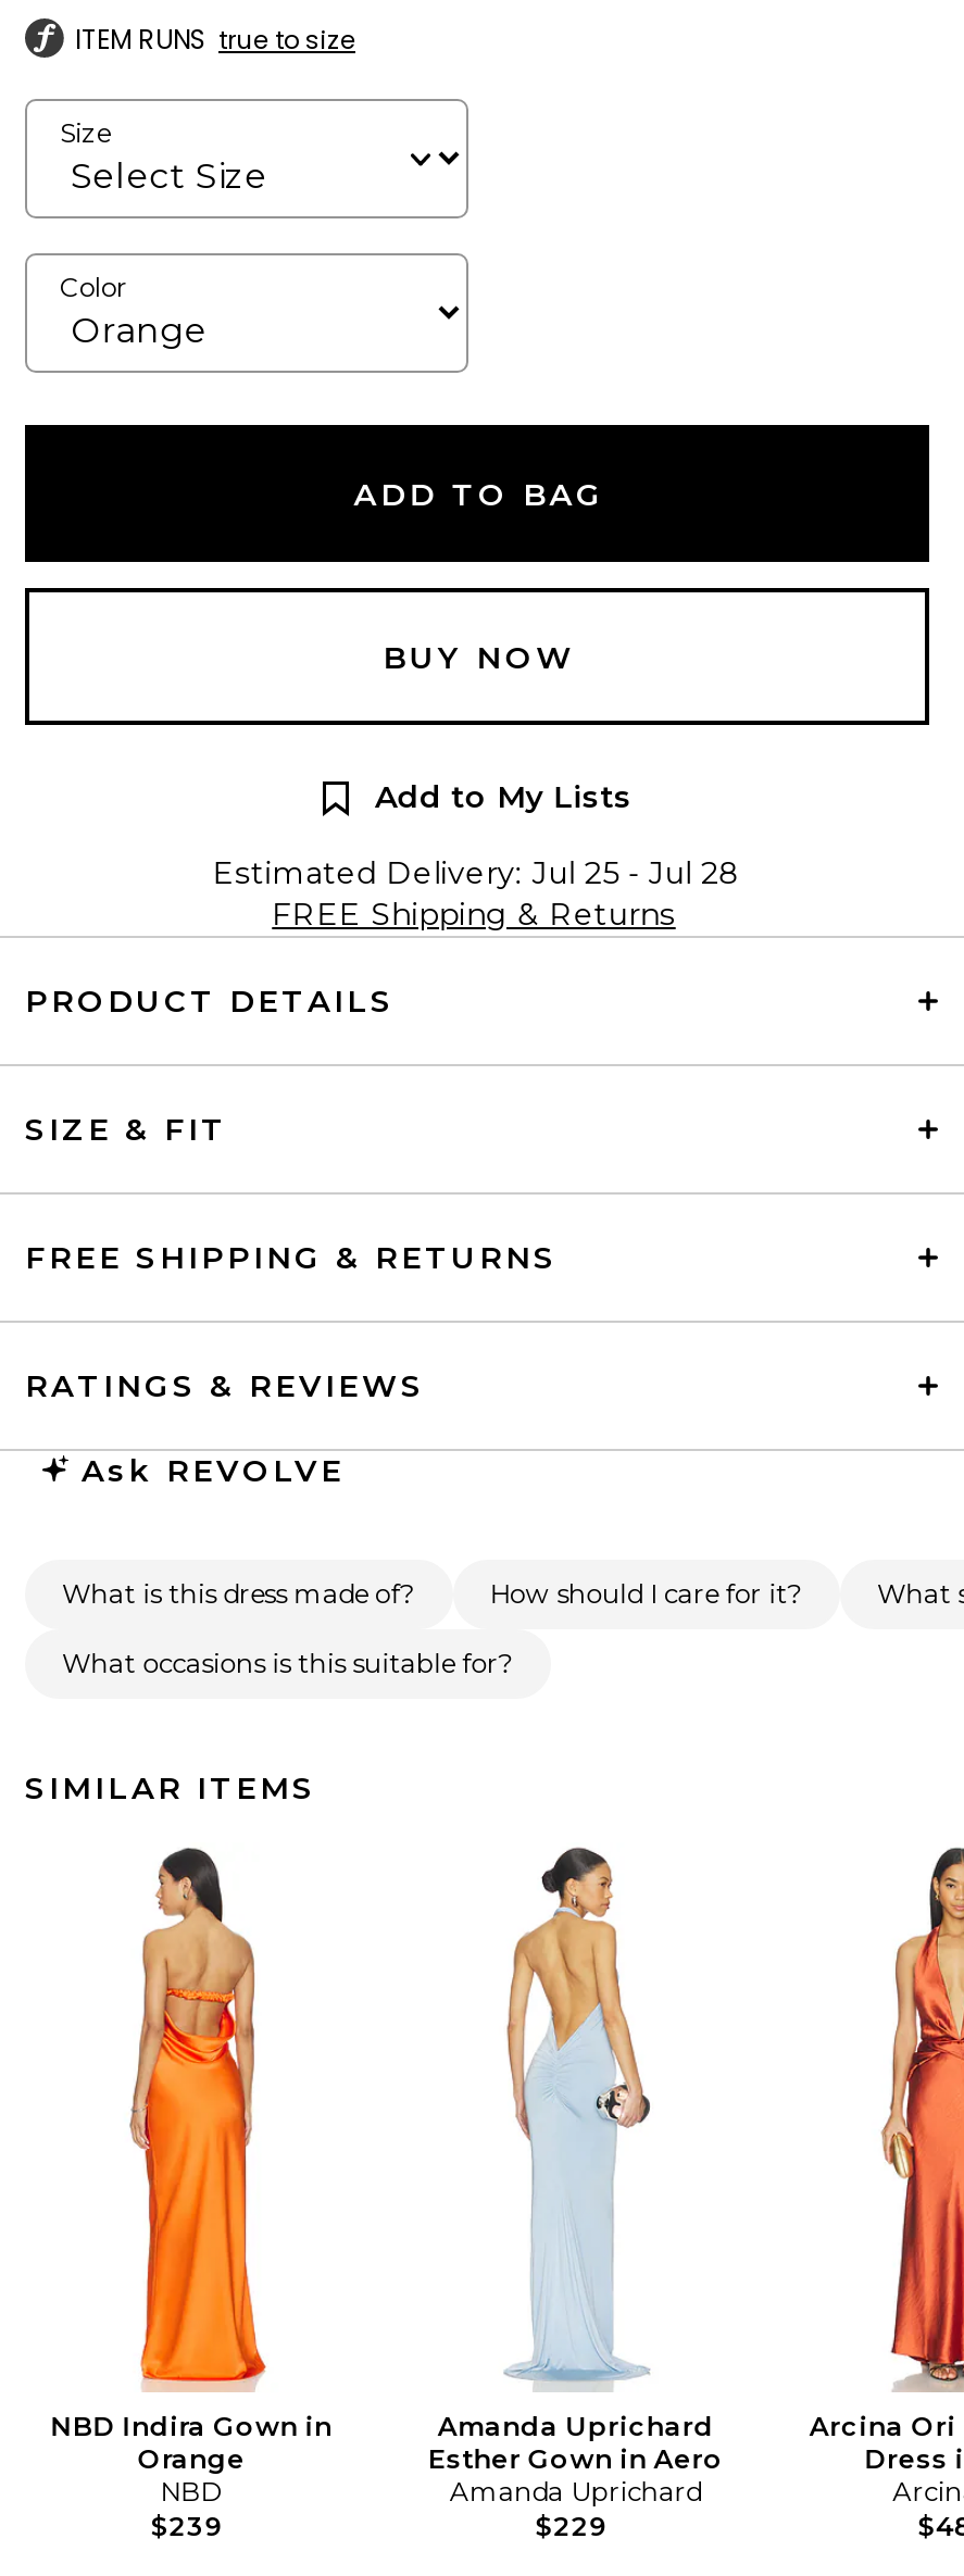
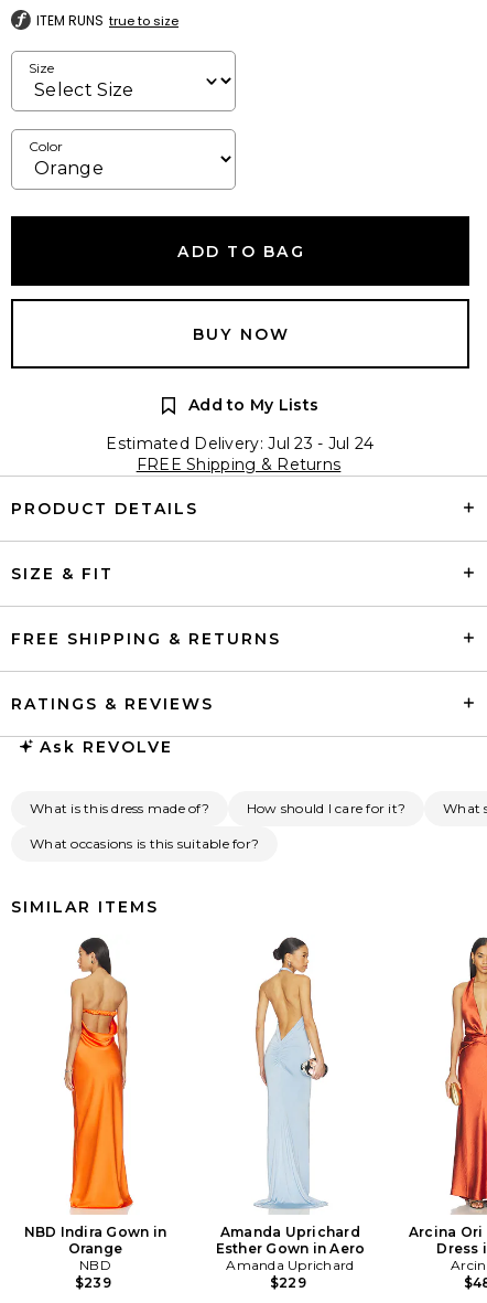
- Estimated Delivery: Jul 25 - Jul 28
+ Estimated Delivery: Jul 23 - Jul 24
